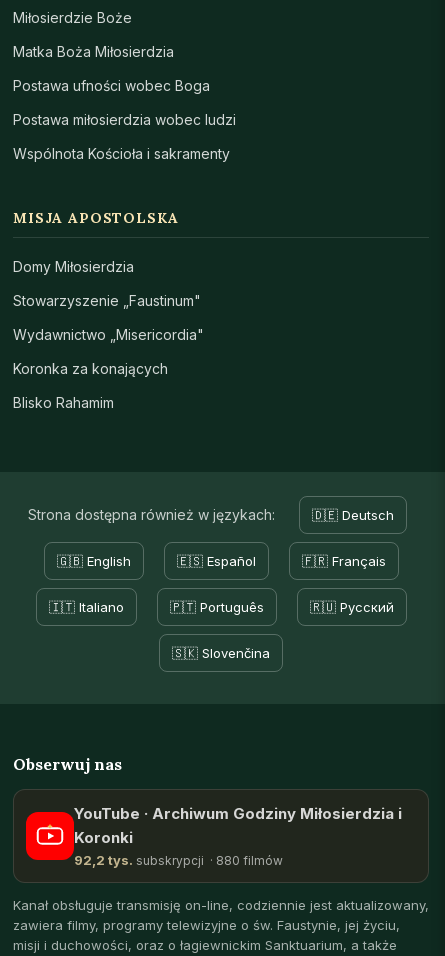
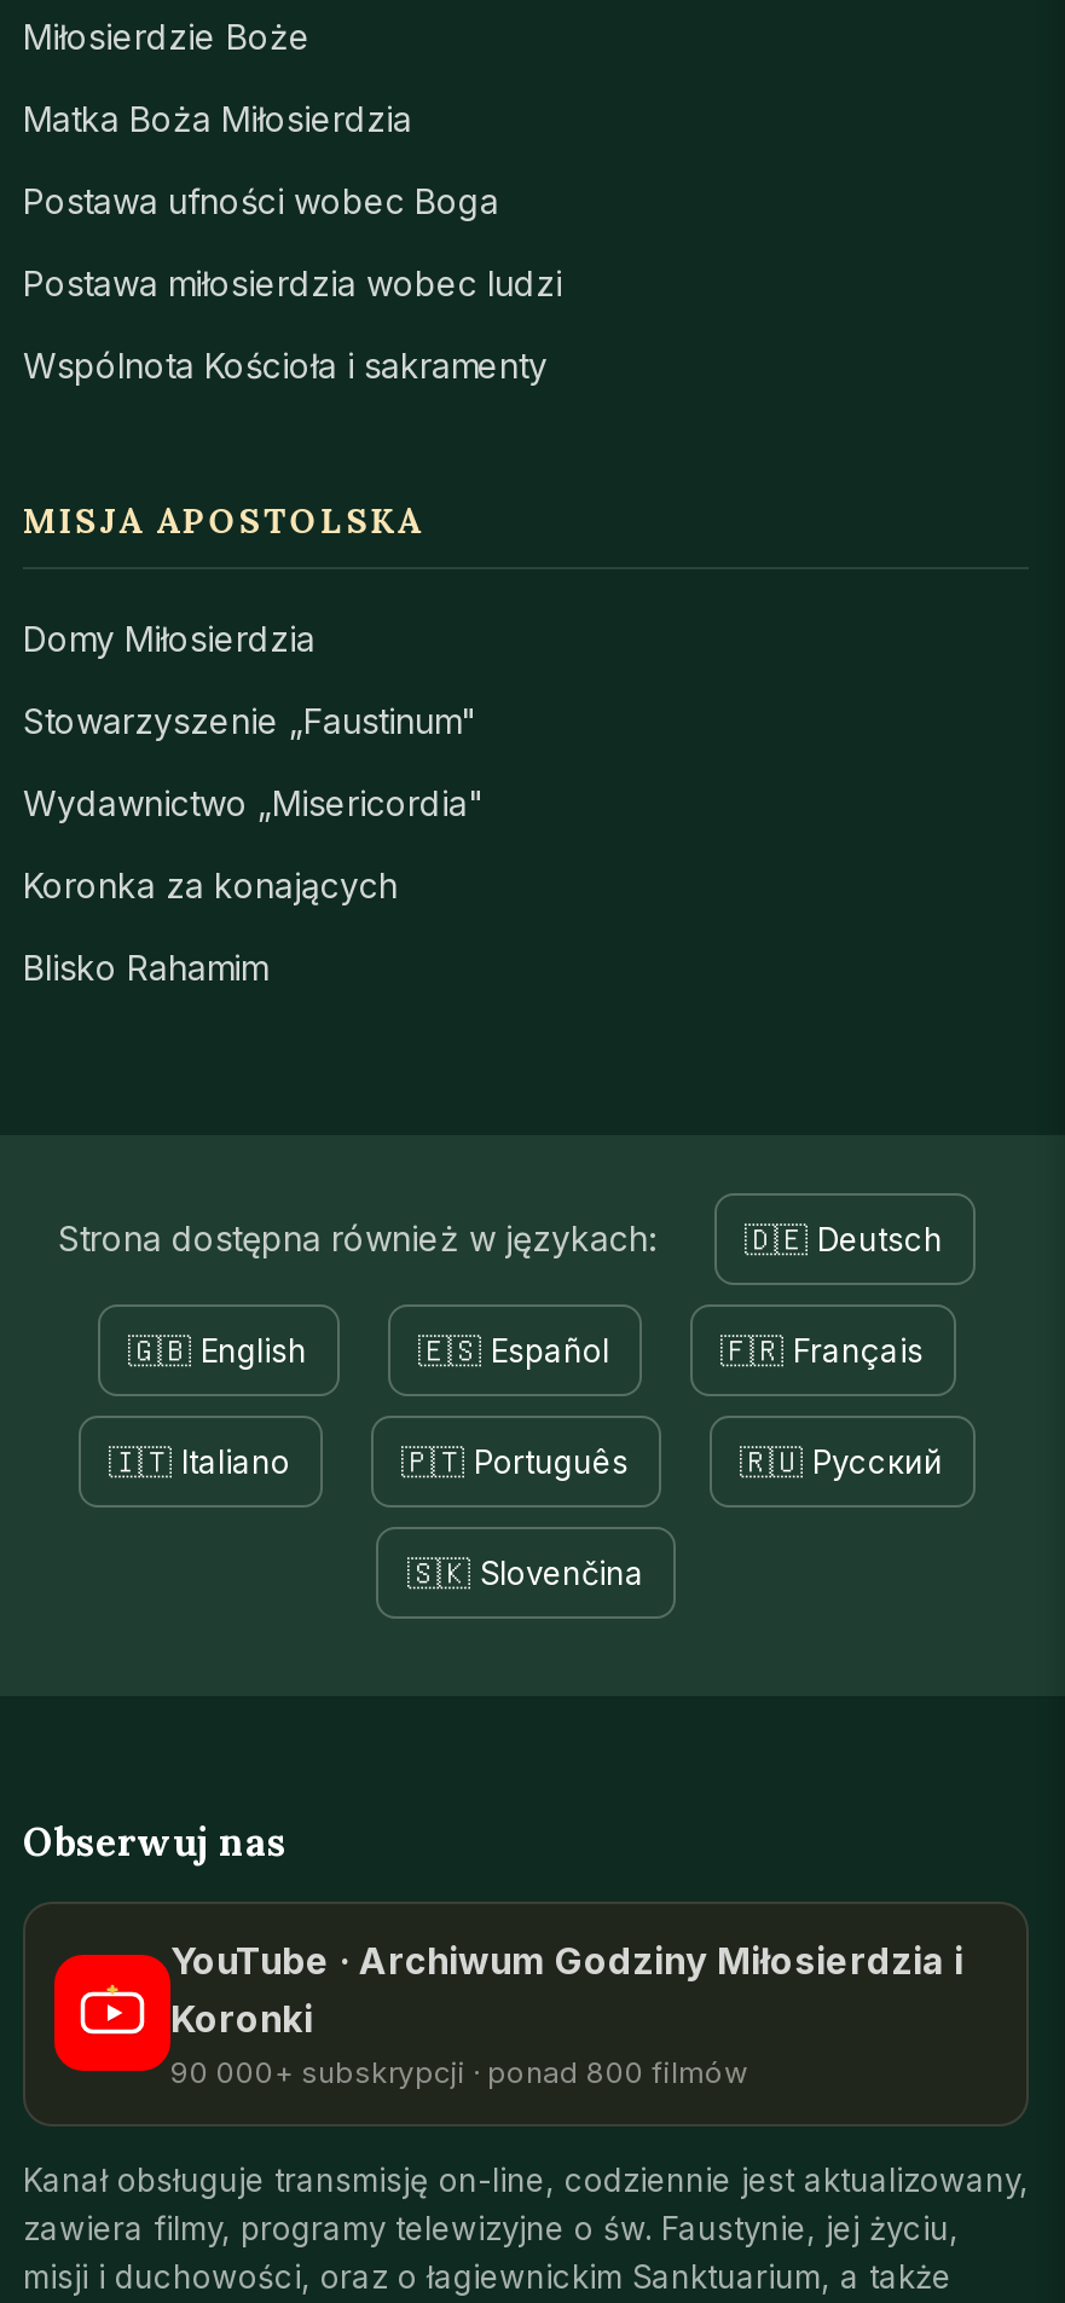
- 92,2 tys. subskrypcji · 880 filmów
+ 90 000+ subskrypcji · ponad 800 filmów
